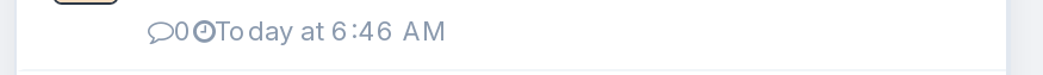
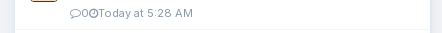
- 0 Today at 6:46 AM
+ 0 Today at 5:28 AM
